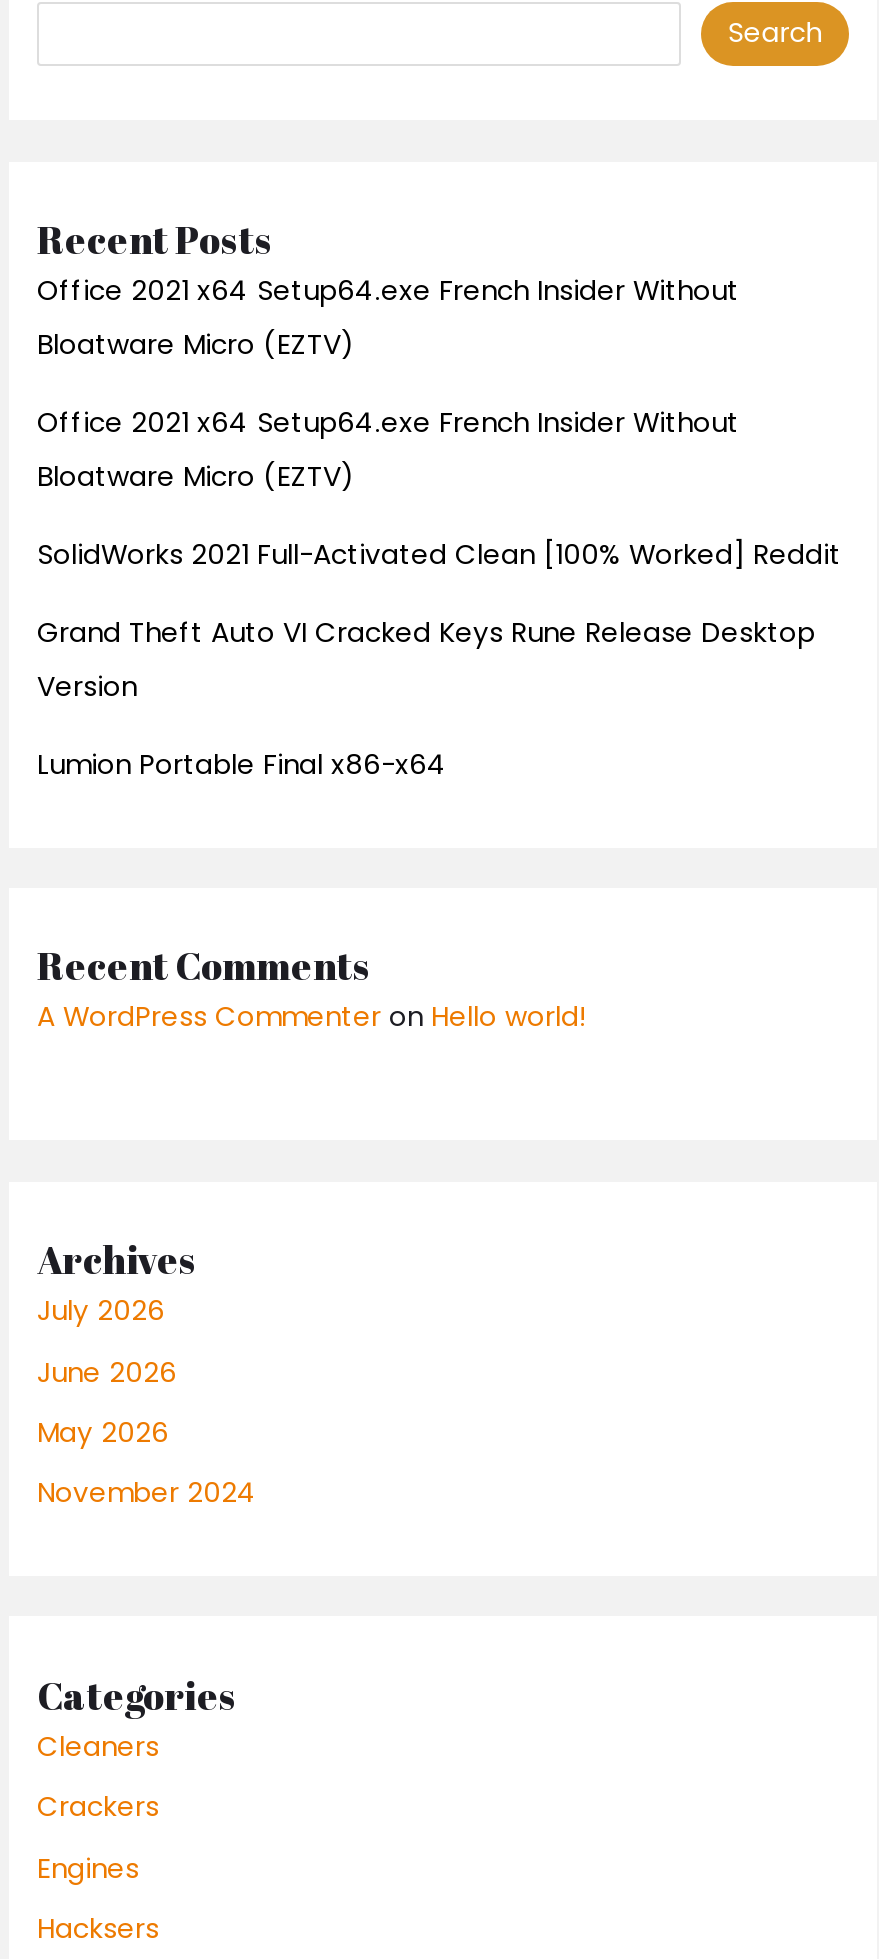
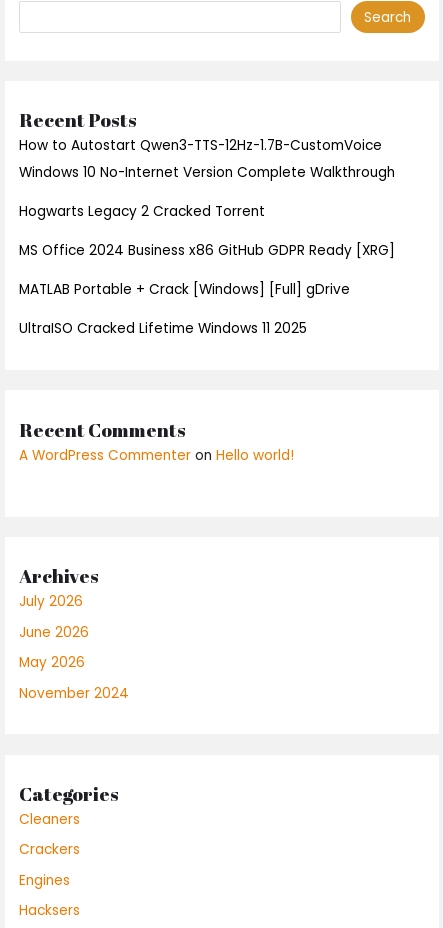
- Office 2021 x64 Setup64.exe French Insider Without
- Bloatware Micro (EZTV)
+ How to Autostart Qwen3-TTS-12Hz-1.7B-CustomVoice
+ Windows 10 No-Internet Version Complete Walkthrough

- Office 2021 x64 Setup64.exe French Insider Without
- Bloatware Micro (EZTV)
+ Hogwarts Legacy 2 Cracked Torrent

- SolidWorks 2021 Full-Activated Clean [100% Worked] Reddit
+ MS Office 2024 Business x86 GitHub GDPR Ready [XRG]

- Grand Theft Auto VI Cracked Keys Rune Release Desktop
- Version
+ MATLAB Portable + Crack [Windows] [Full] gDrive

- Lumion Portable Final x86-x64
+ UltraISO Cracked Lifetime Windows 11 2025
